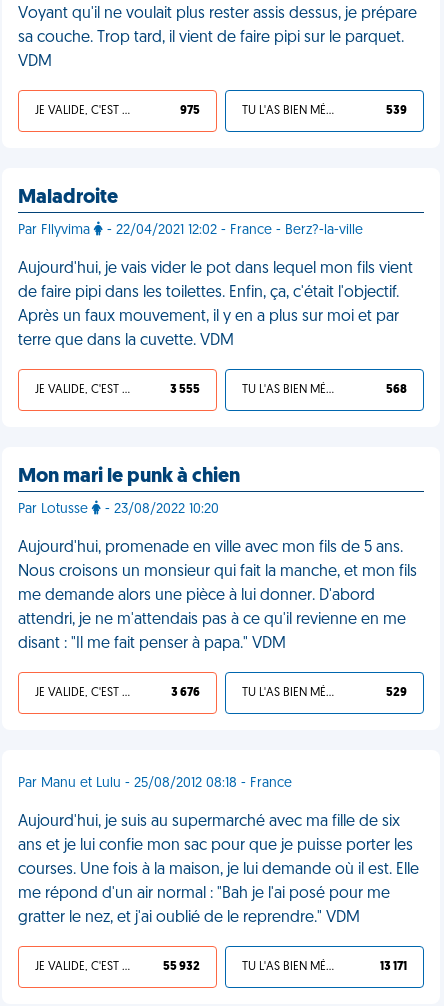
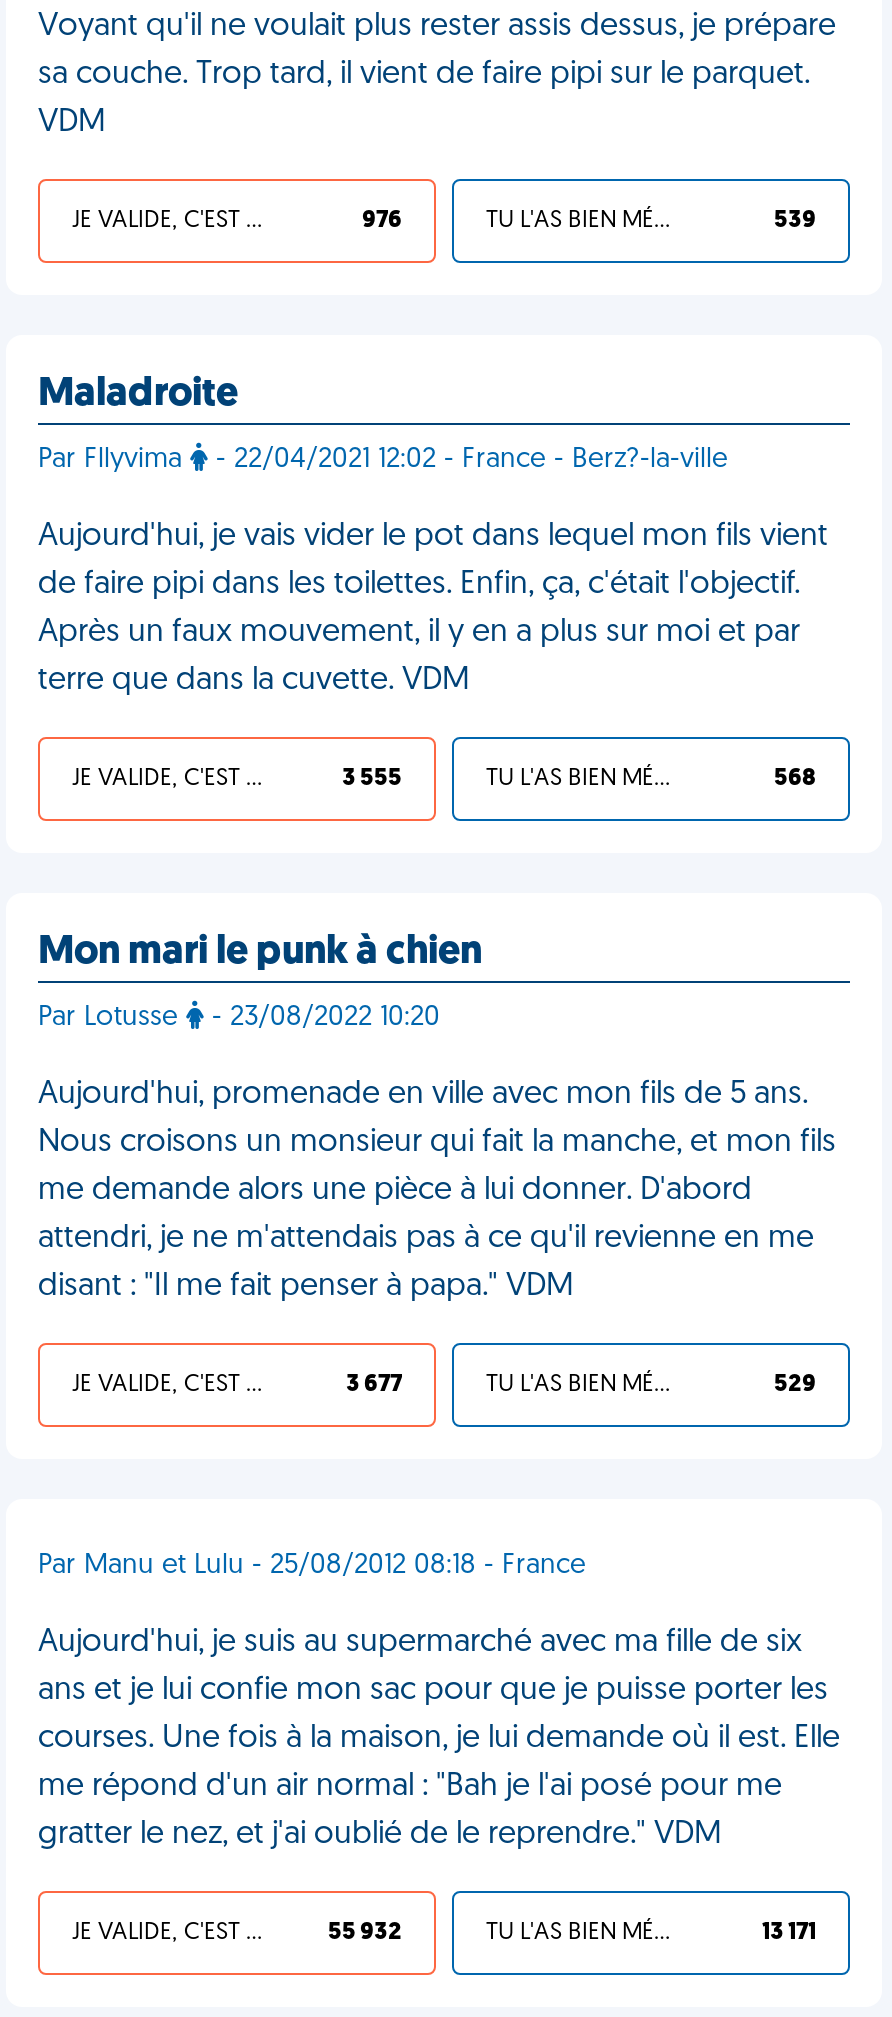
- 975
+ 976

- 3 676
+ 3 677
